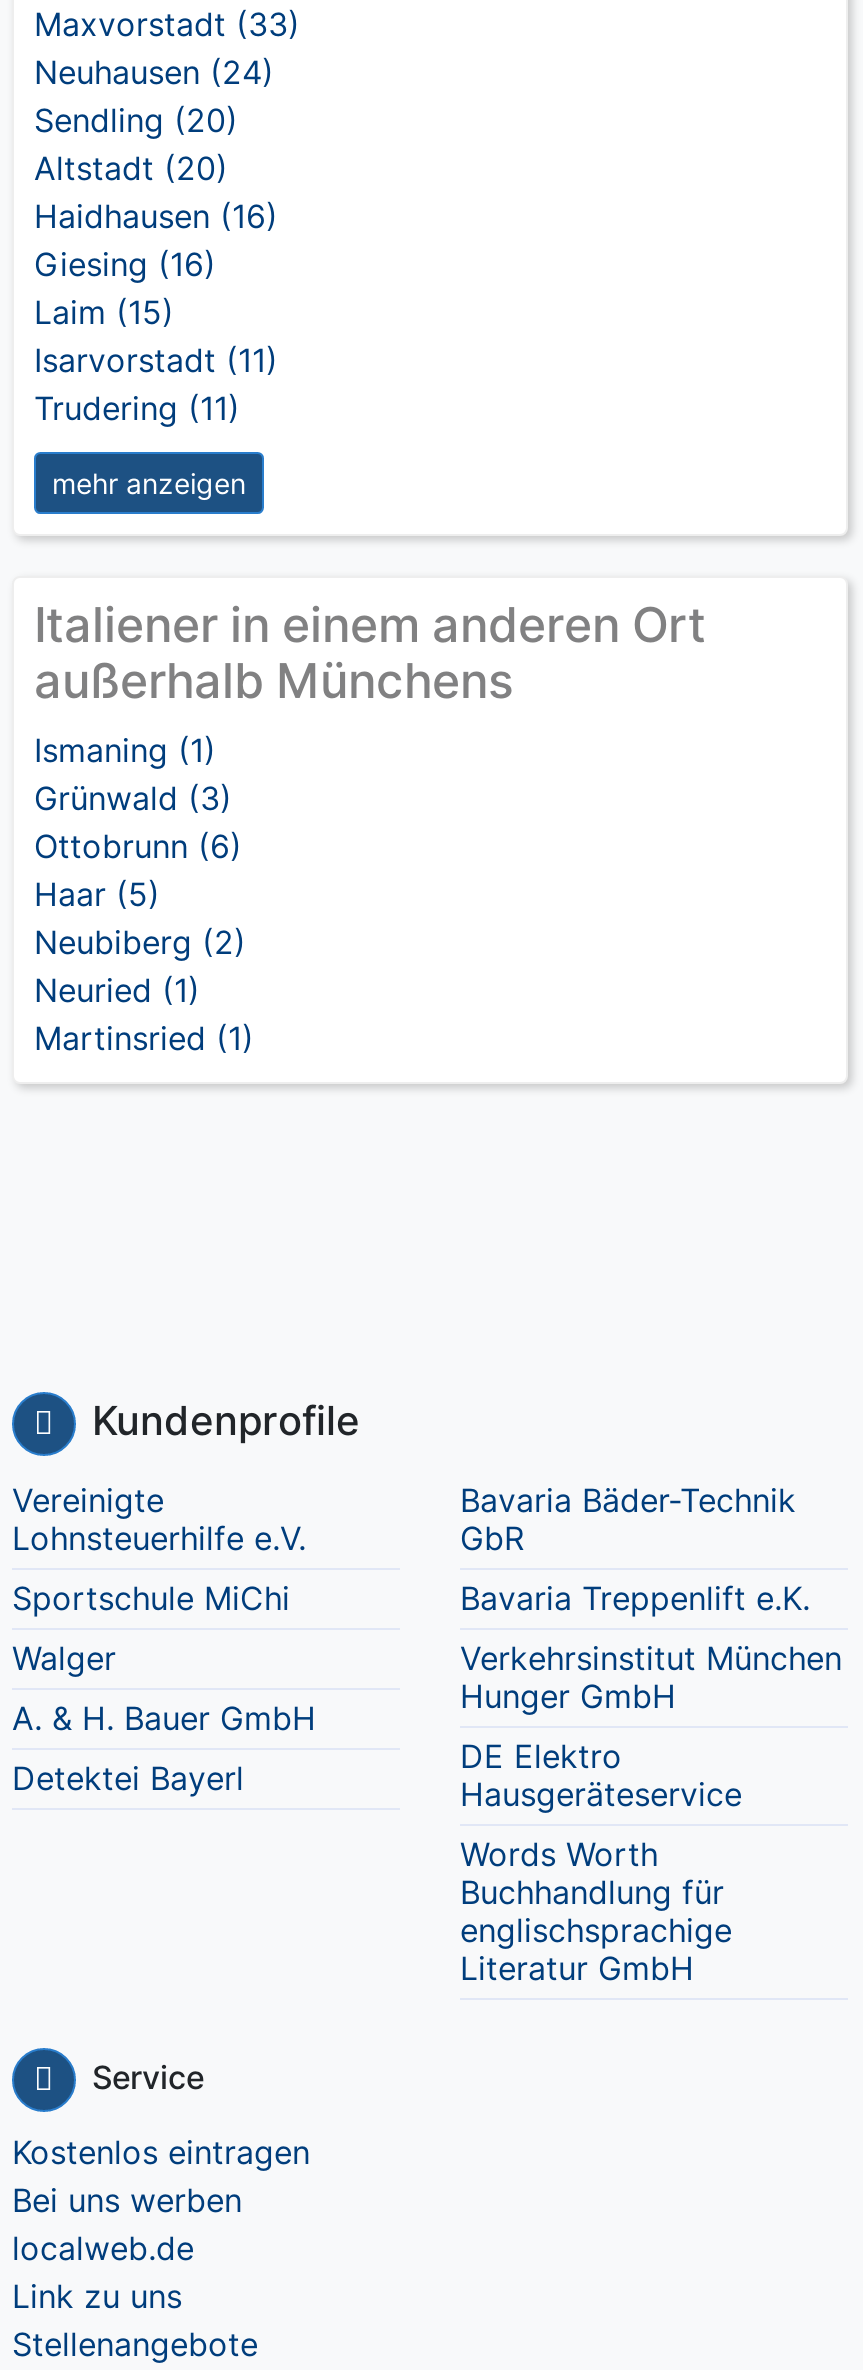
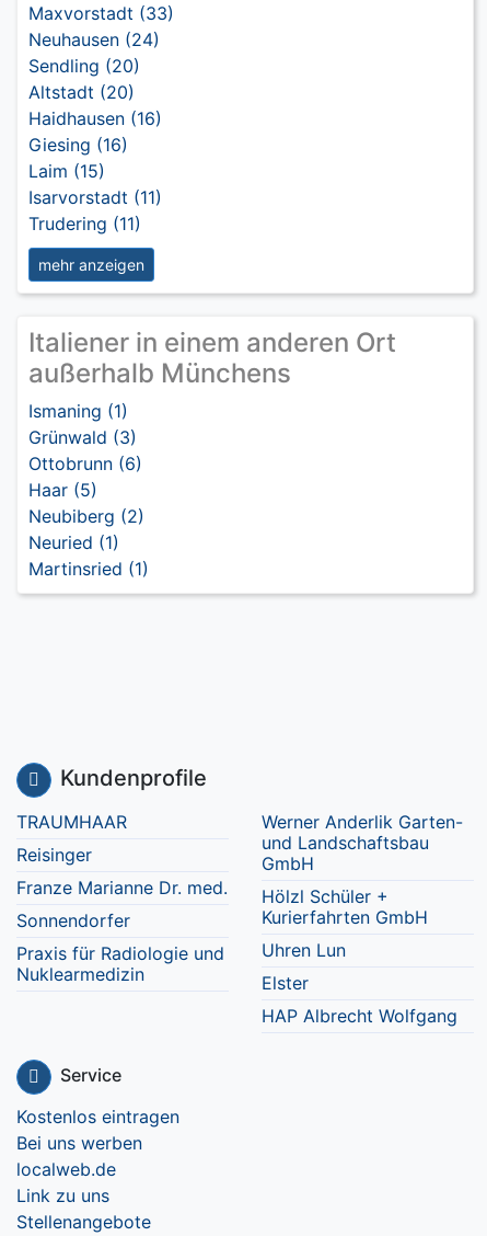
- Vereinigte
- Lohnsteuerhilfe e.V.
+ TRAUMHAAR

- Bavaria Bäder-Technik
- GbR
+ Werner Anderlik Garten-
+ und Landschaftsbau
+ GmbH

- Sportschule MiChi
+ Reisinger

- Bavaria Treppenlift e.K.
+ Hölzl Schüler +
+ Kurierfahrten GmbH

- Walger
+ Franze Marianne Dr. med.

- Verkehrsinstitut München
- Hunger GmbH
+ Uhren Lun

- A. & H. Bauer GmbH
+ Sonnendorfer

- DE Elektro
- Hausgeräteservice
+ Elster

- Detektei Bayerl
+ Praxis für Radiologie und
+ Nuklearmedizin

- Words Worth
- Buchhandlung für
- englischsprachige
- Literatur GmbH
+ HAP Albrecht Wolfgang
